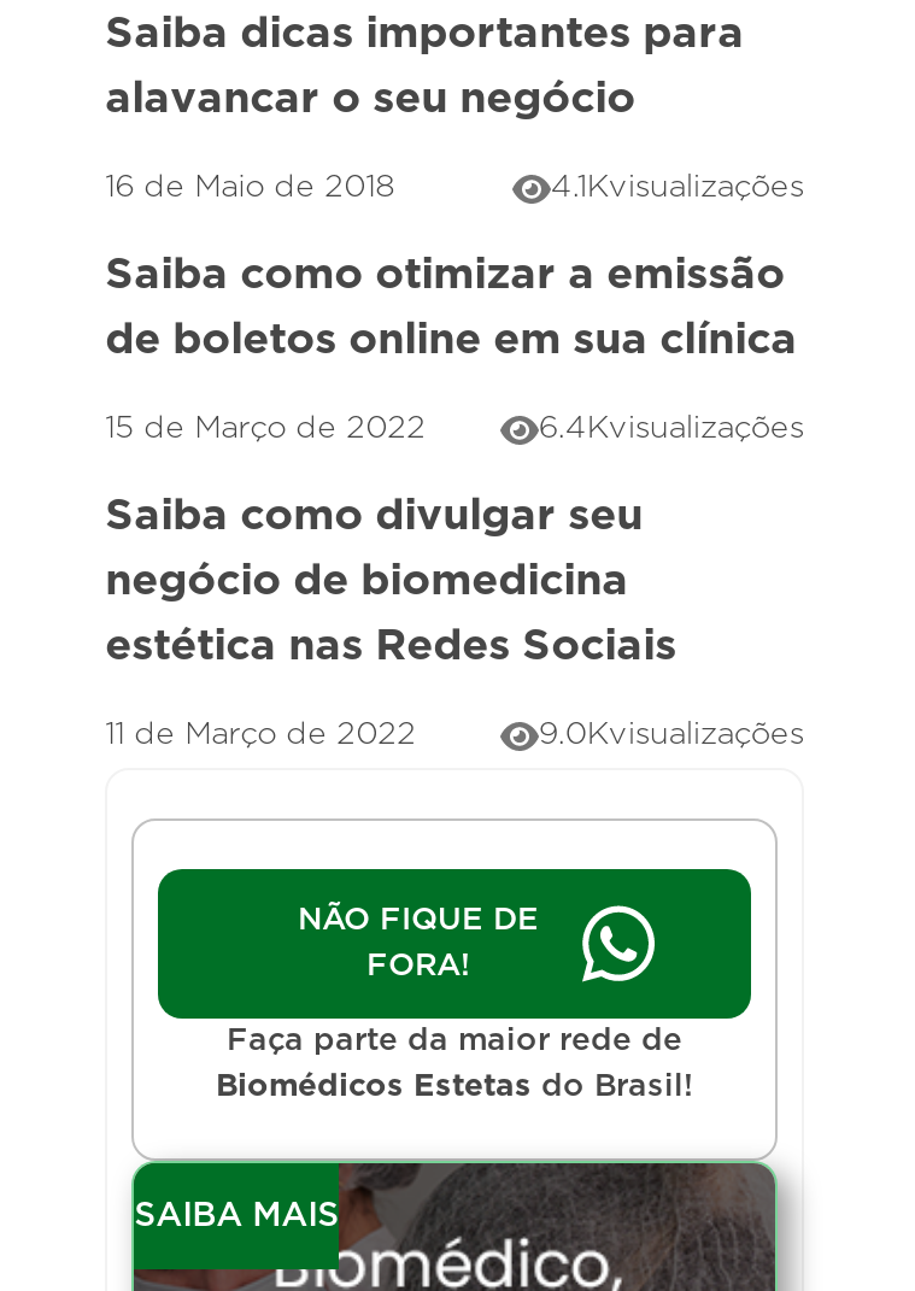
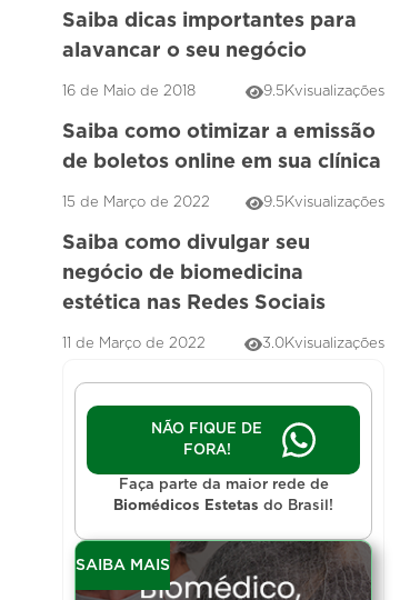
- 4.1Kvisualizações
+ 9.5Kvisualizações

- 6.4Kvisualizações
+ 9.5Kvisualizações

- 9.0Kvisualizações
+ 3.0Kvisualizações
